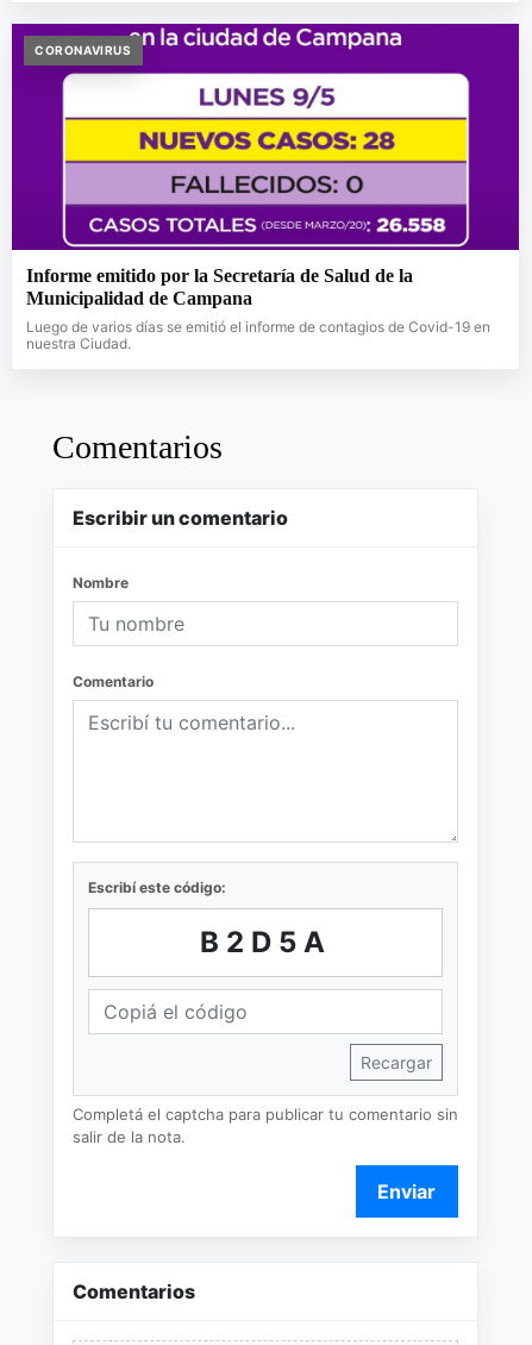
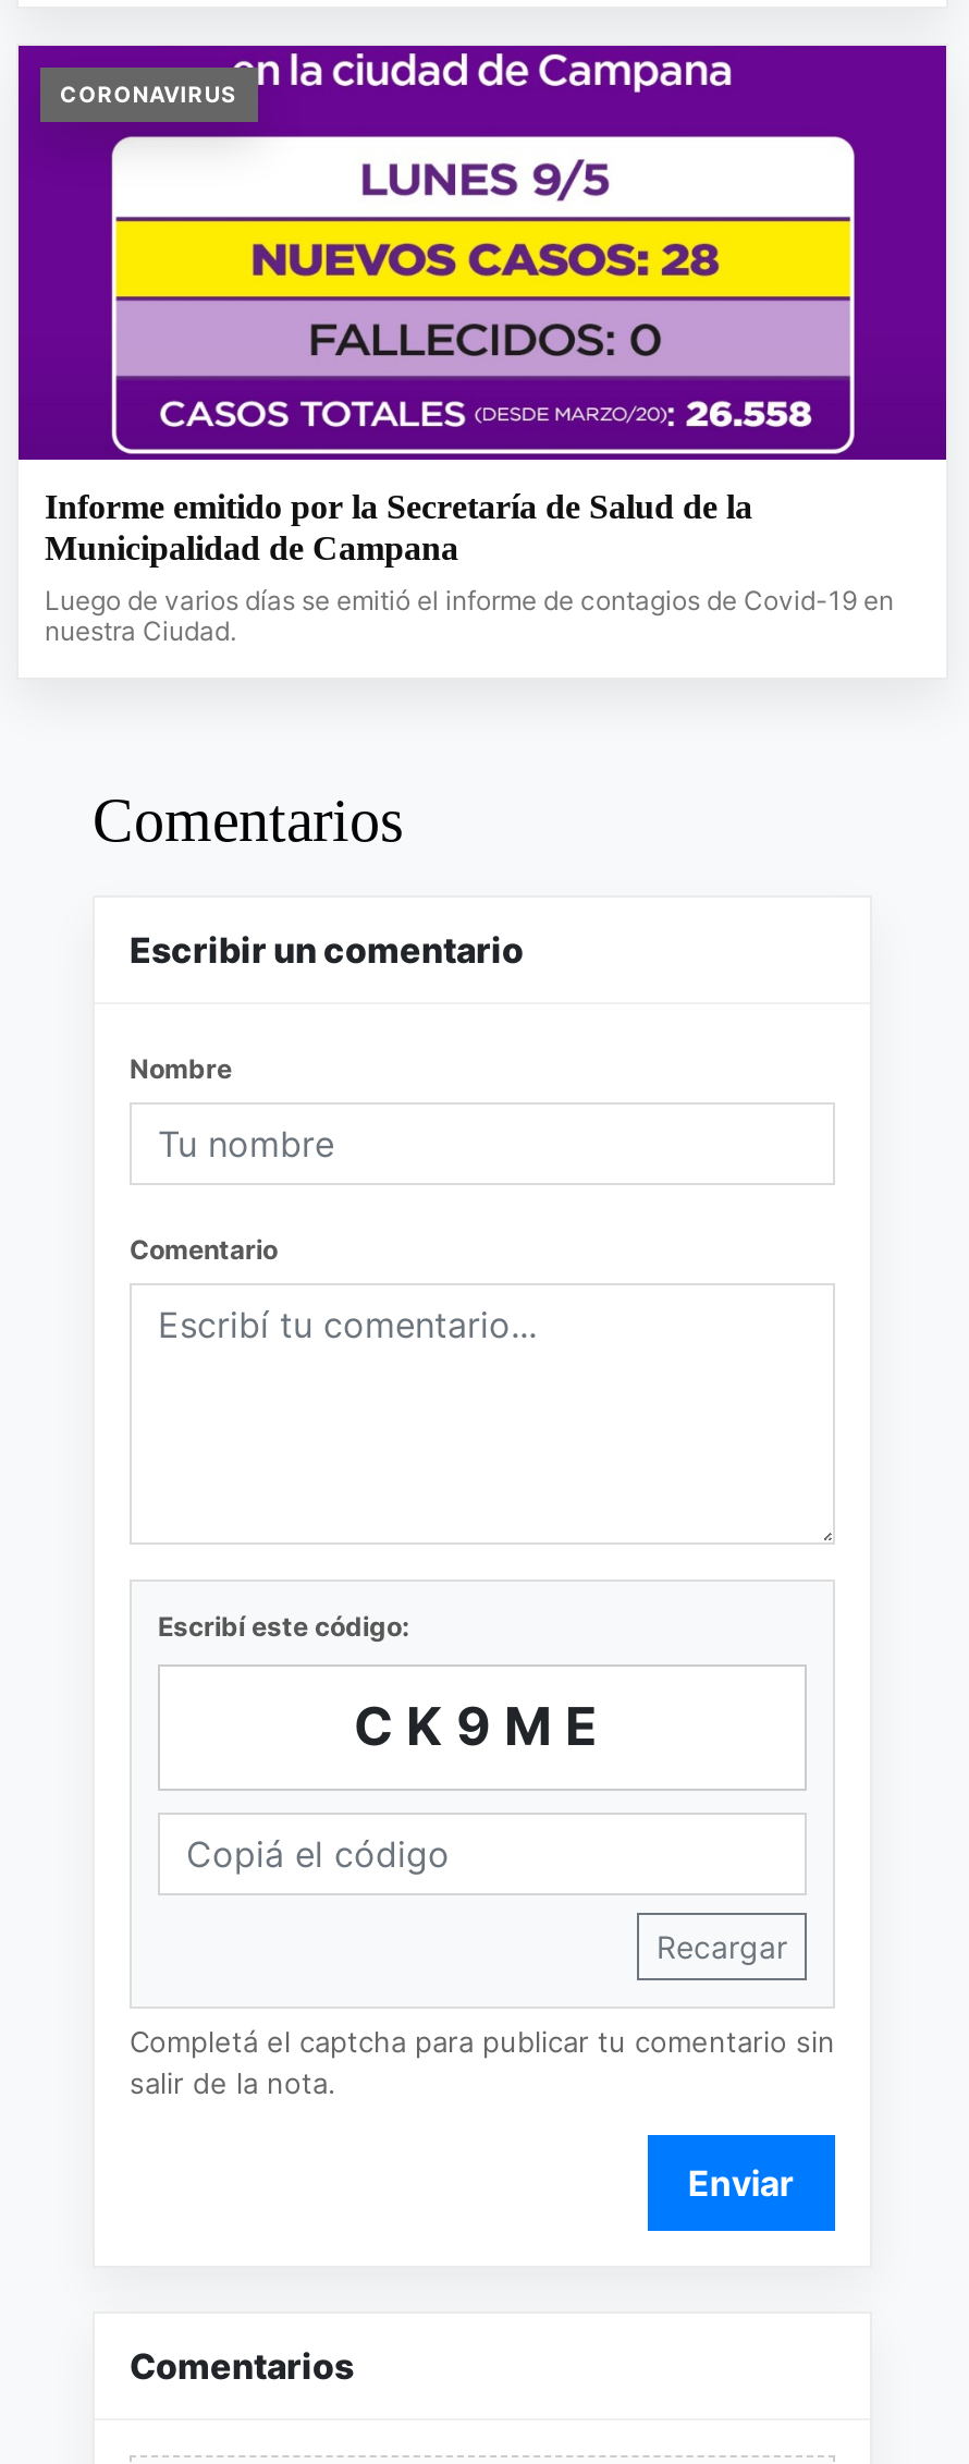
- B2D5A
+ CK9ME
